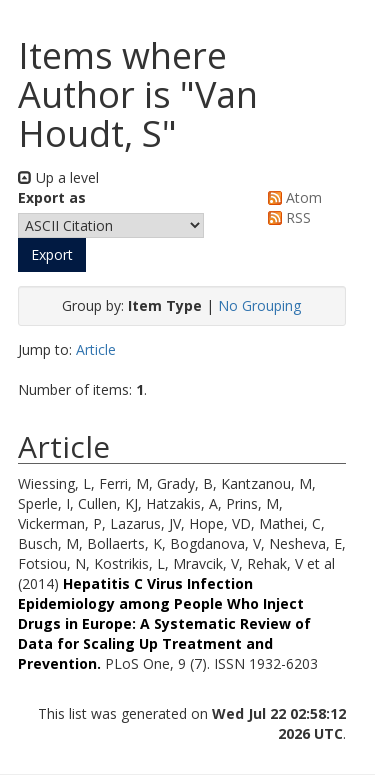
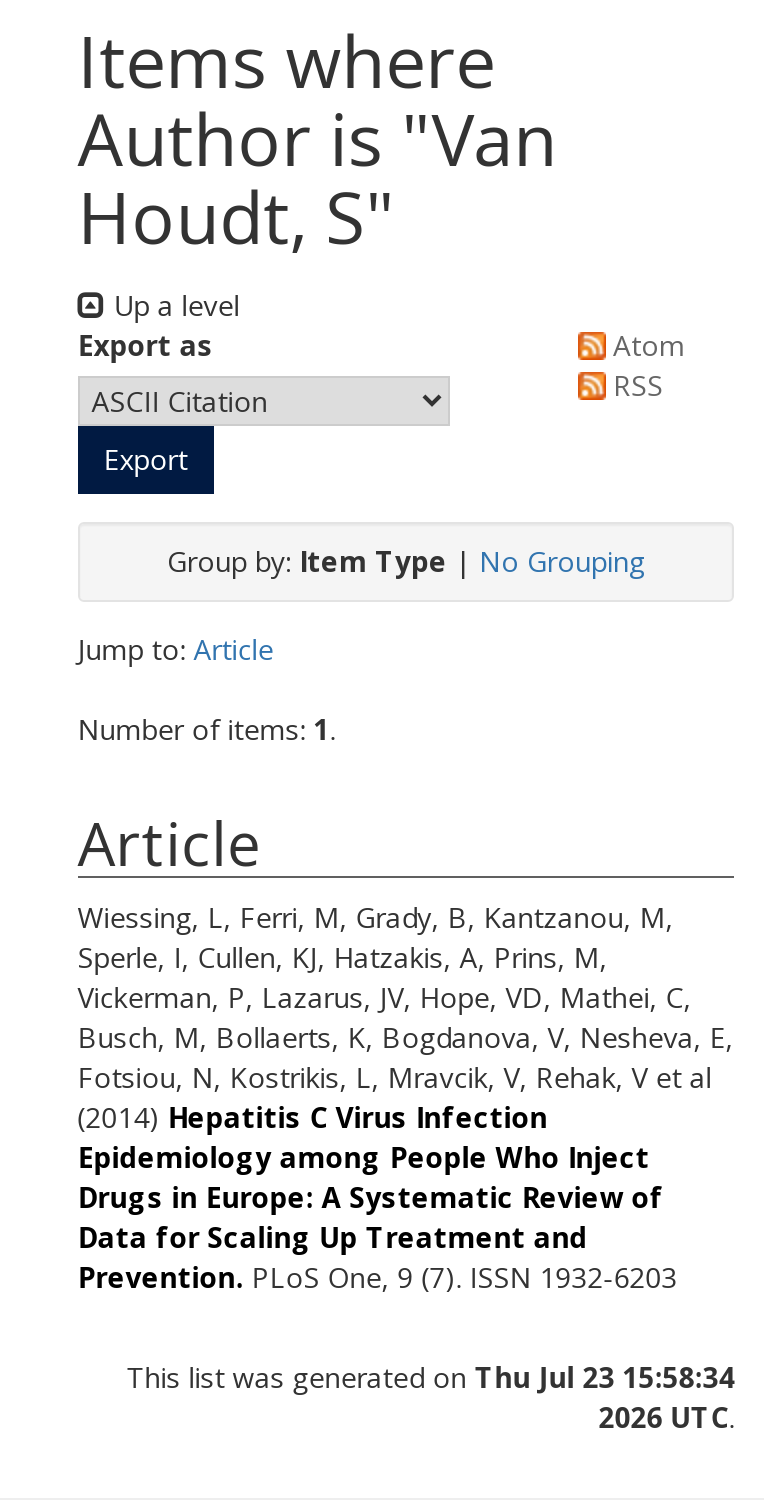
- This list was generated on Wed Jul 22 02:58:12
+ This list was generated on Thu Jul 23 15:58:34
